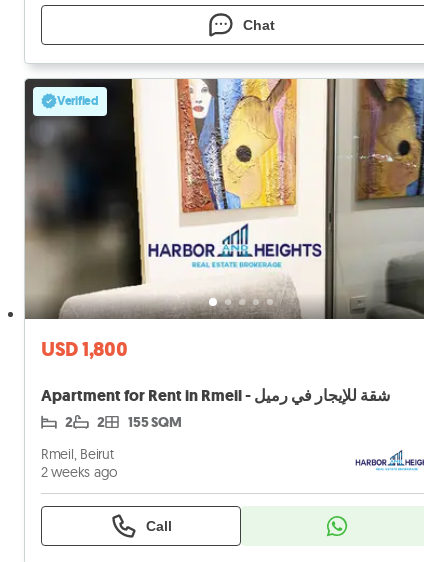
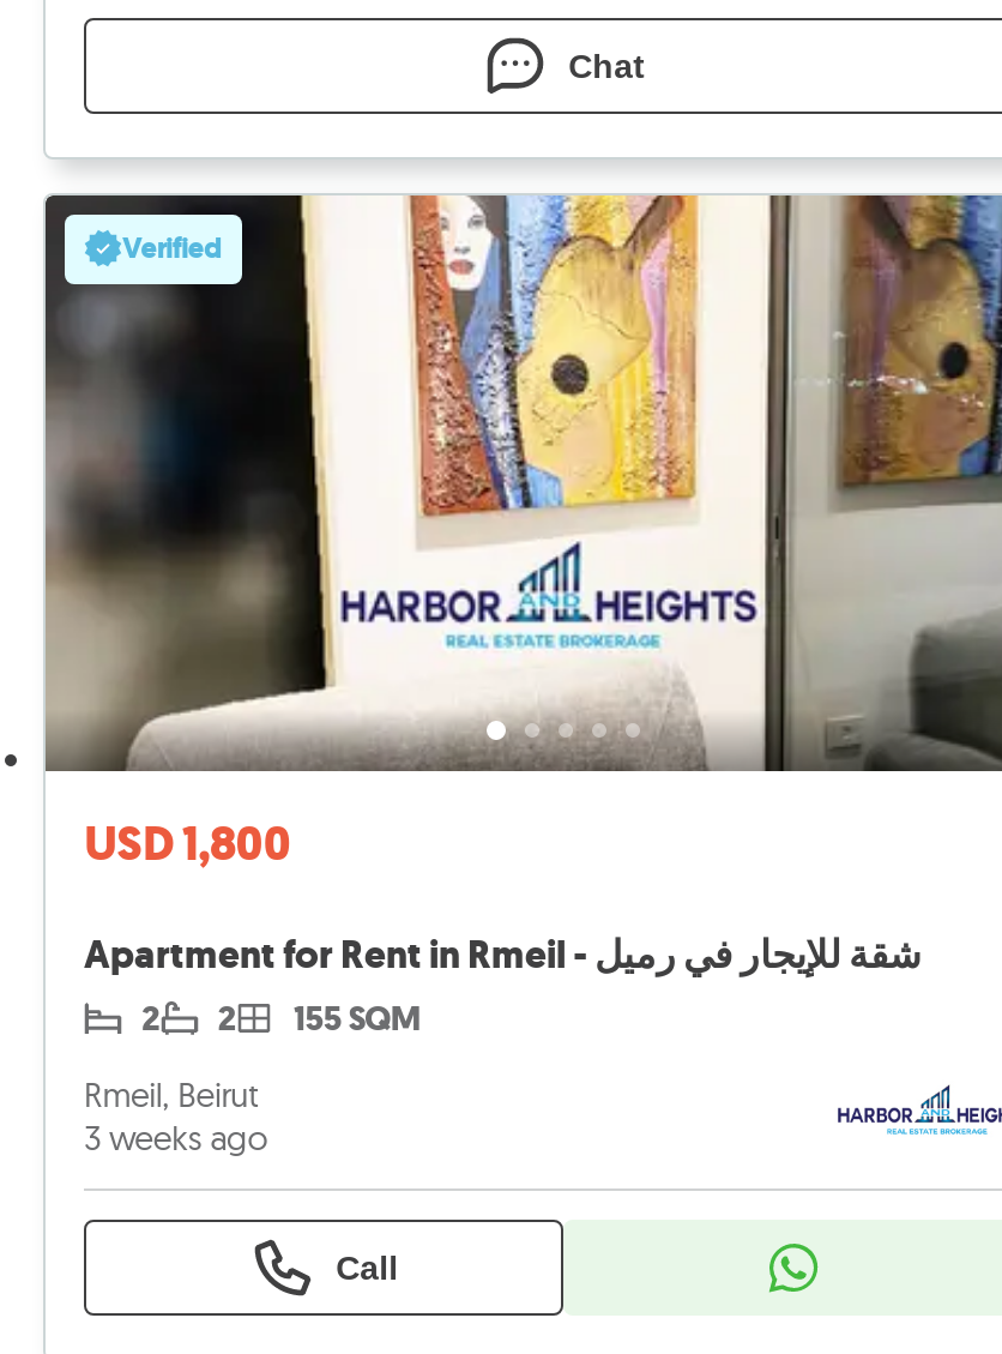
- 2 weeks ago
+ 3 weeks ago
